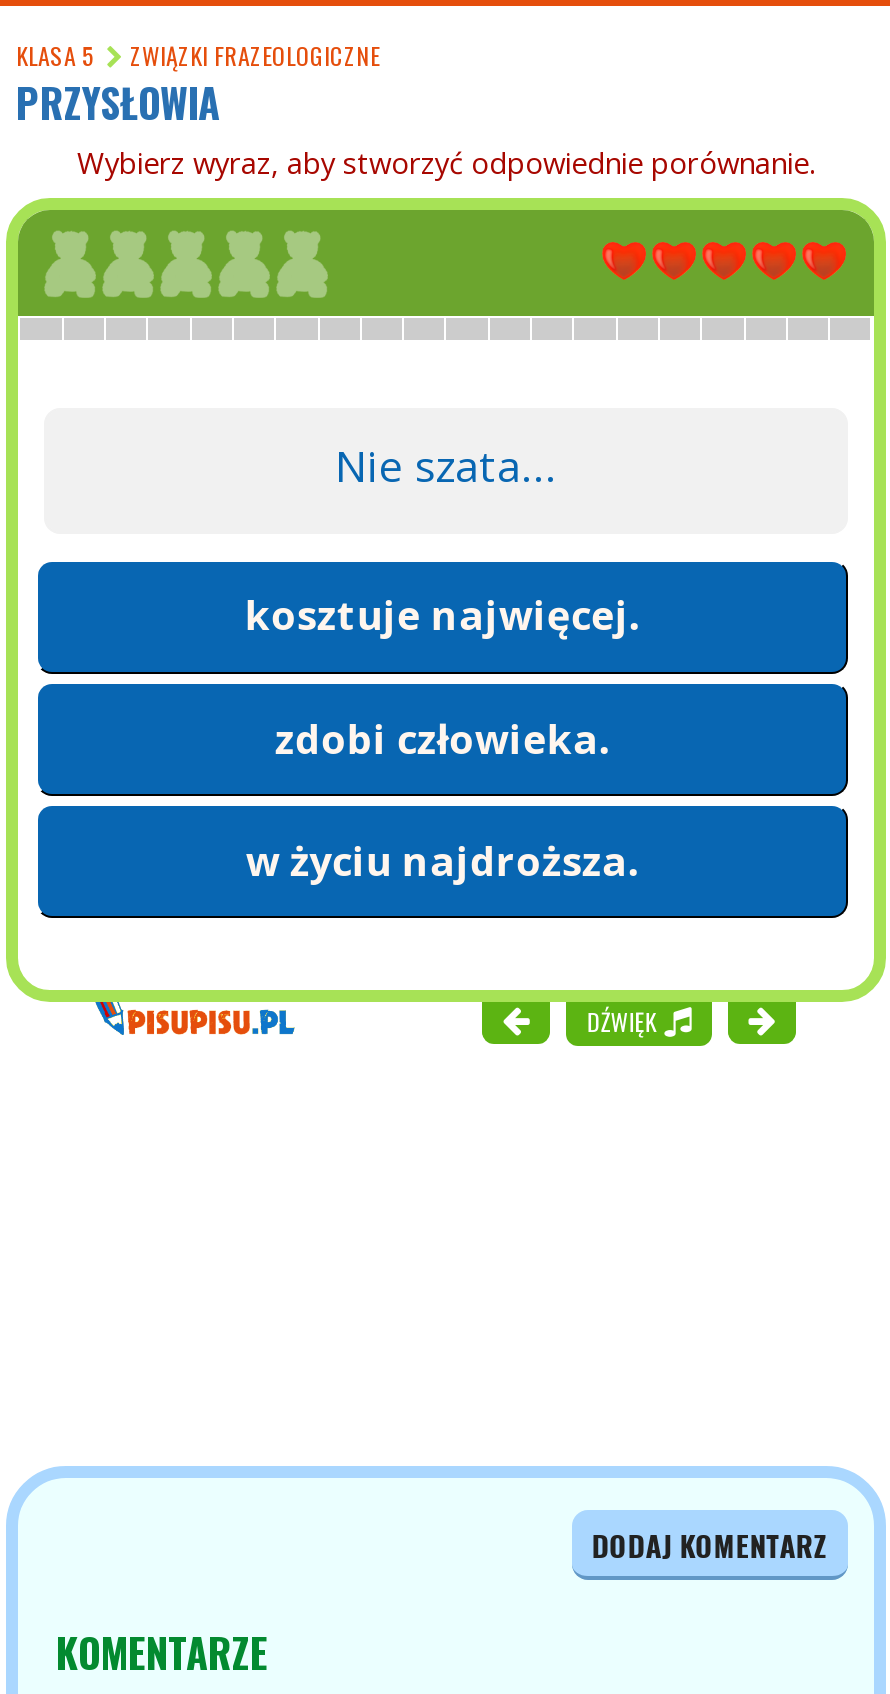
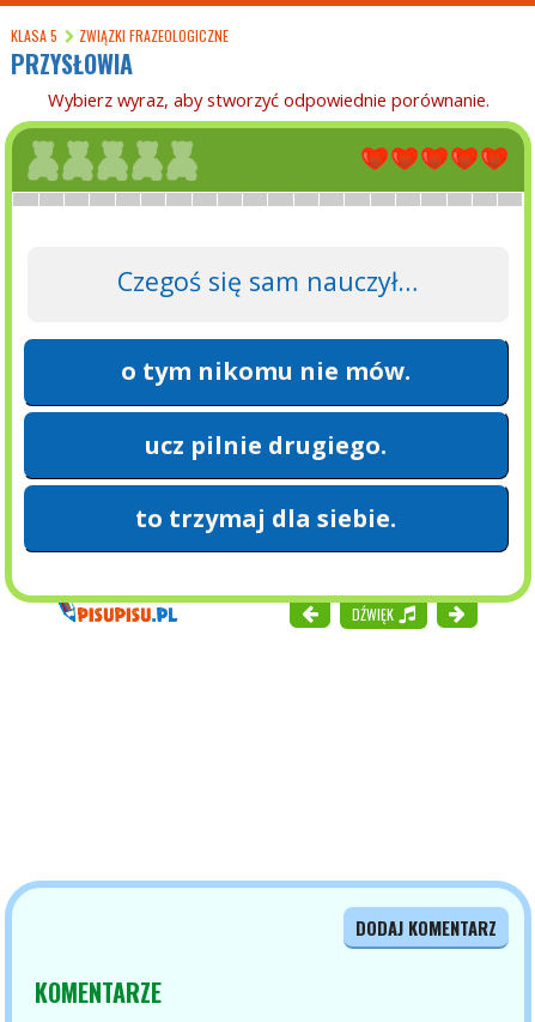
- Nie szata...
+ Czegoś się sam nauczył…

- kosztuje najwięcej.
+ o tym nikomu nie mów.

- zdobi człowieka.
+ ucz pilnie drugiego.

- w życiu najdroższa.
+ to trzymaj dla siebie.
